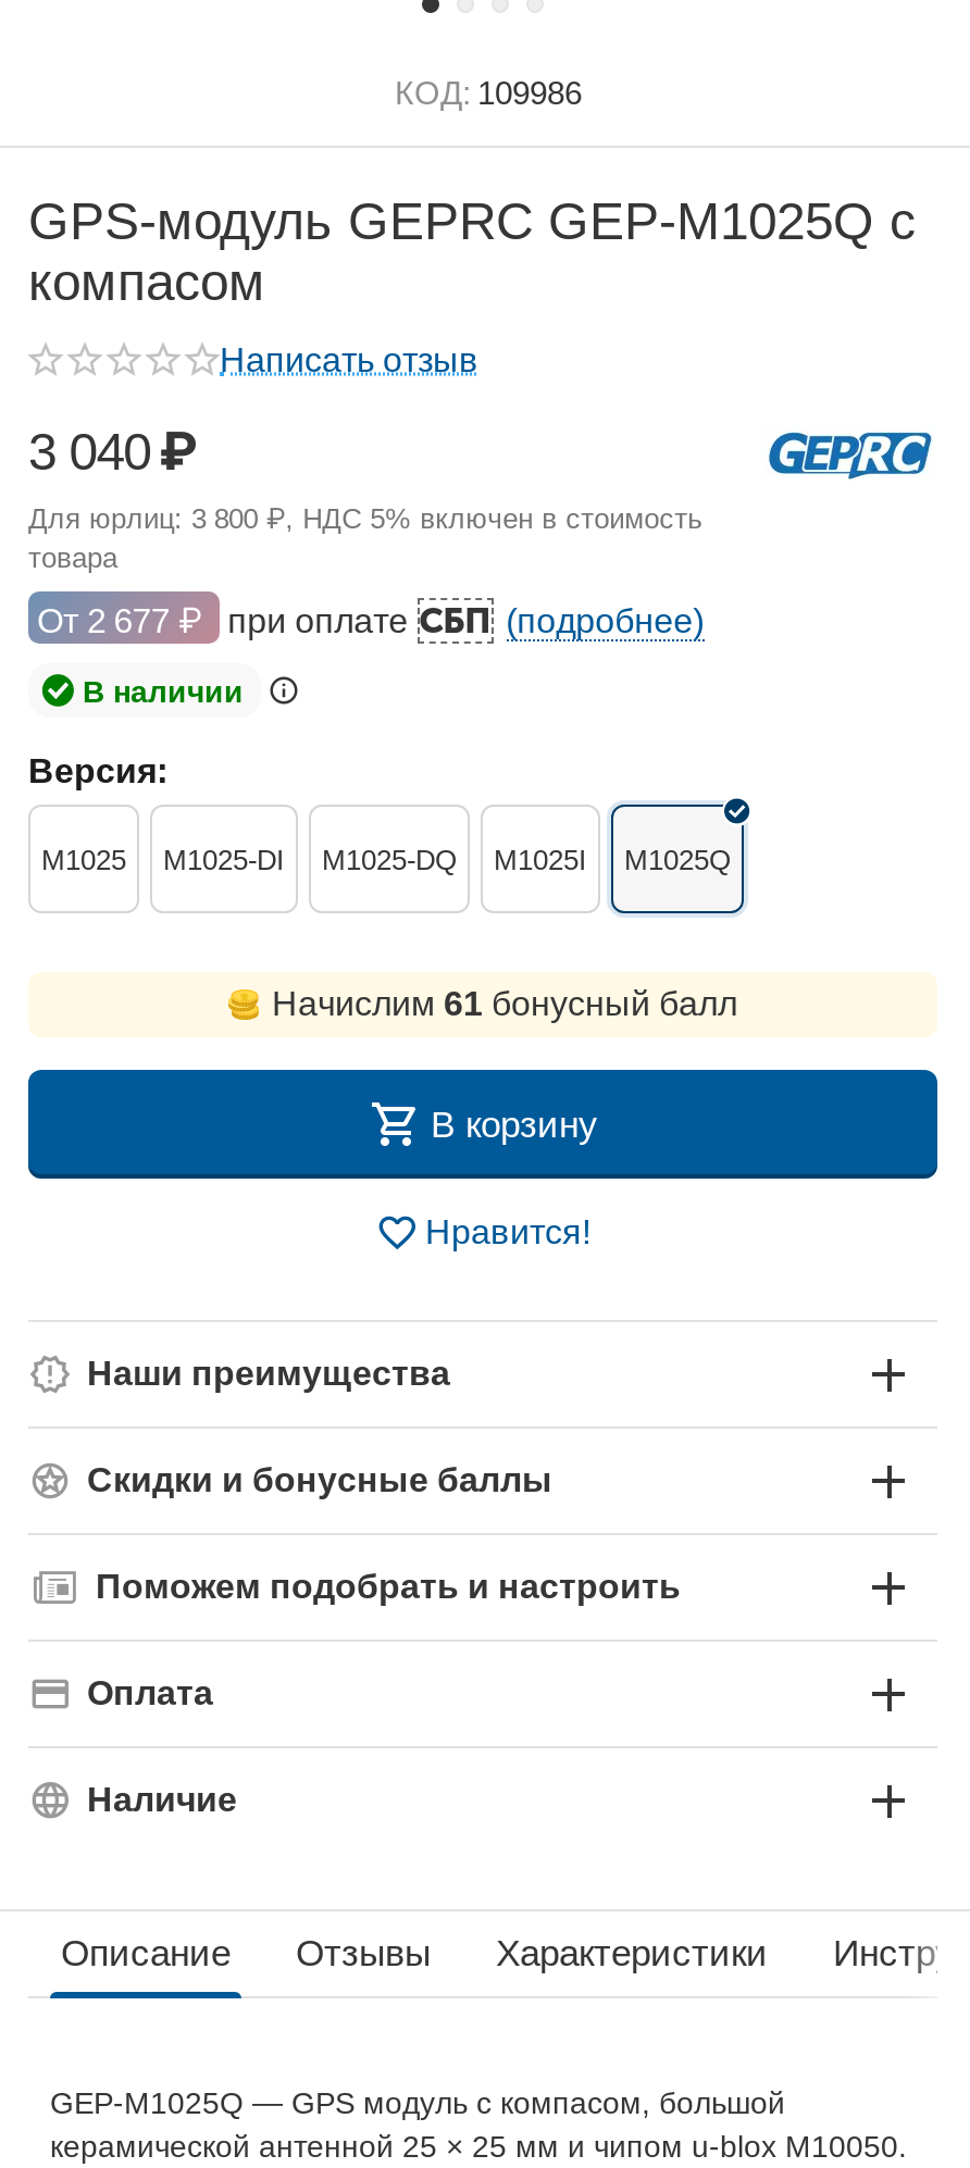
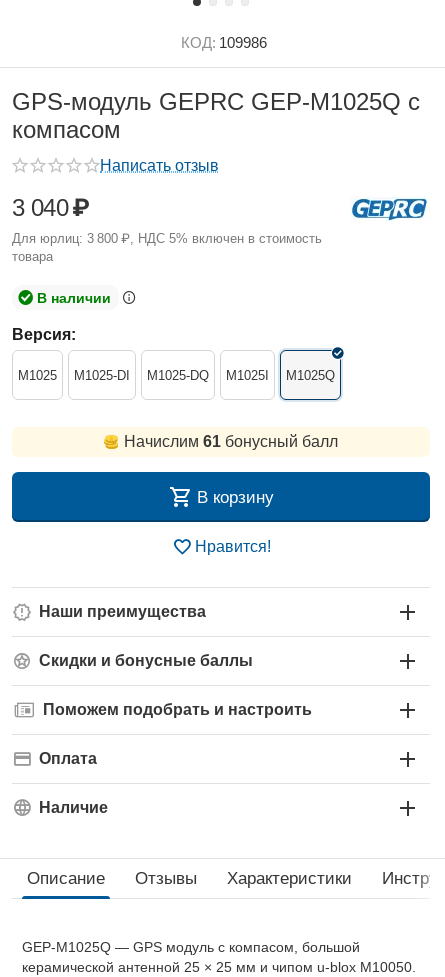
- От 2 677 ₽
- при оплате СБП (подробнее)
